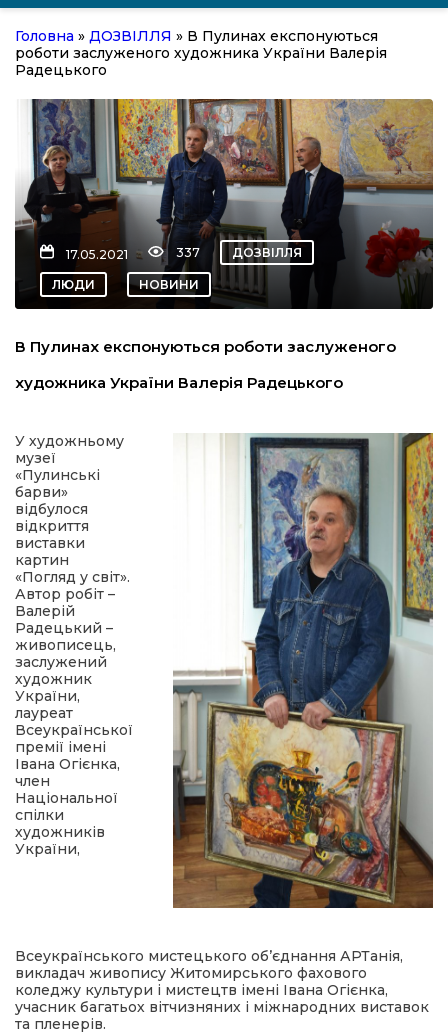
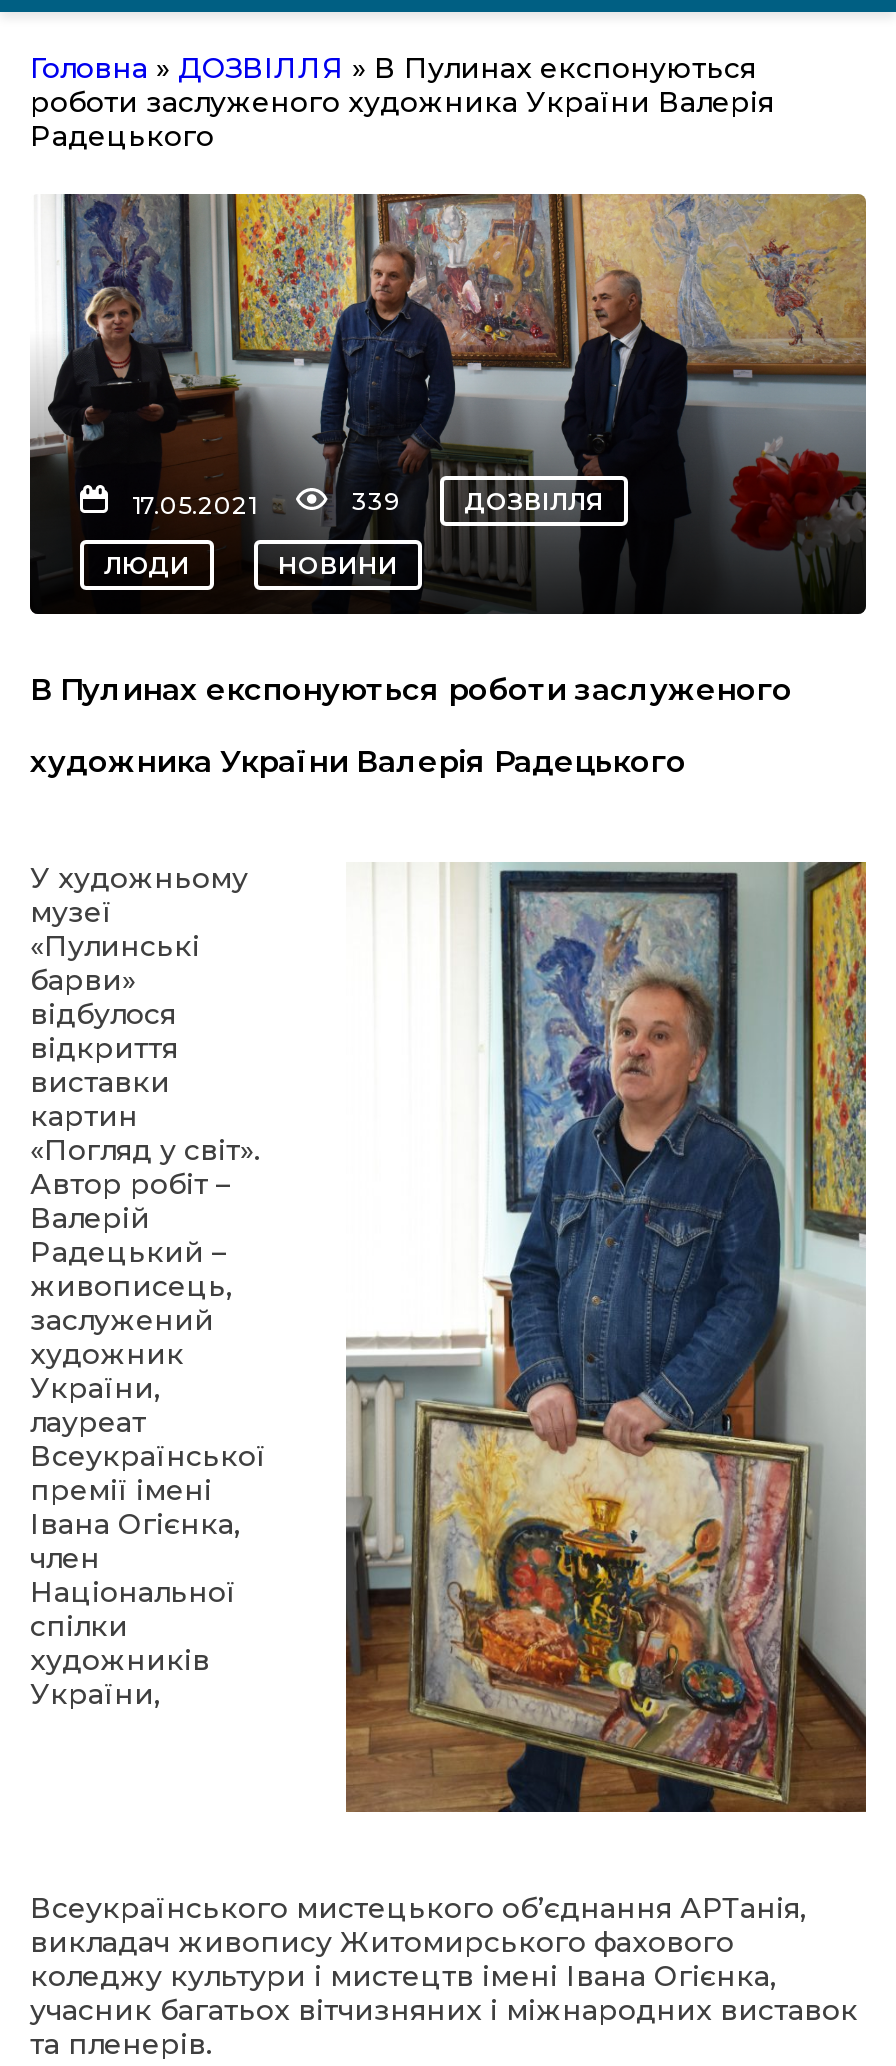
- 337
+ 339
